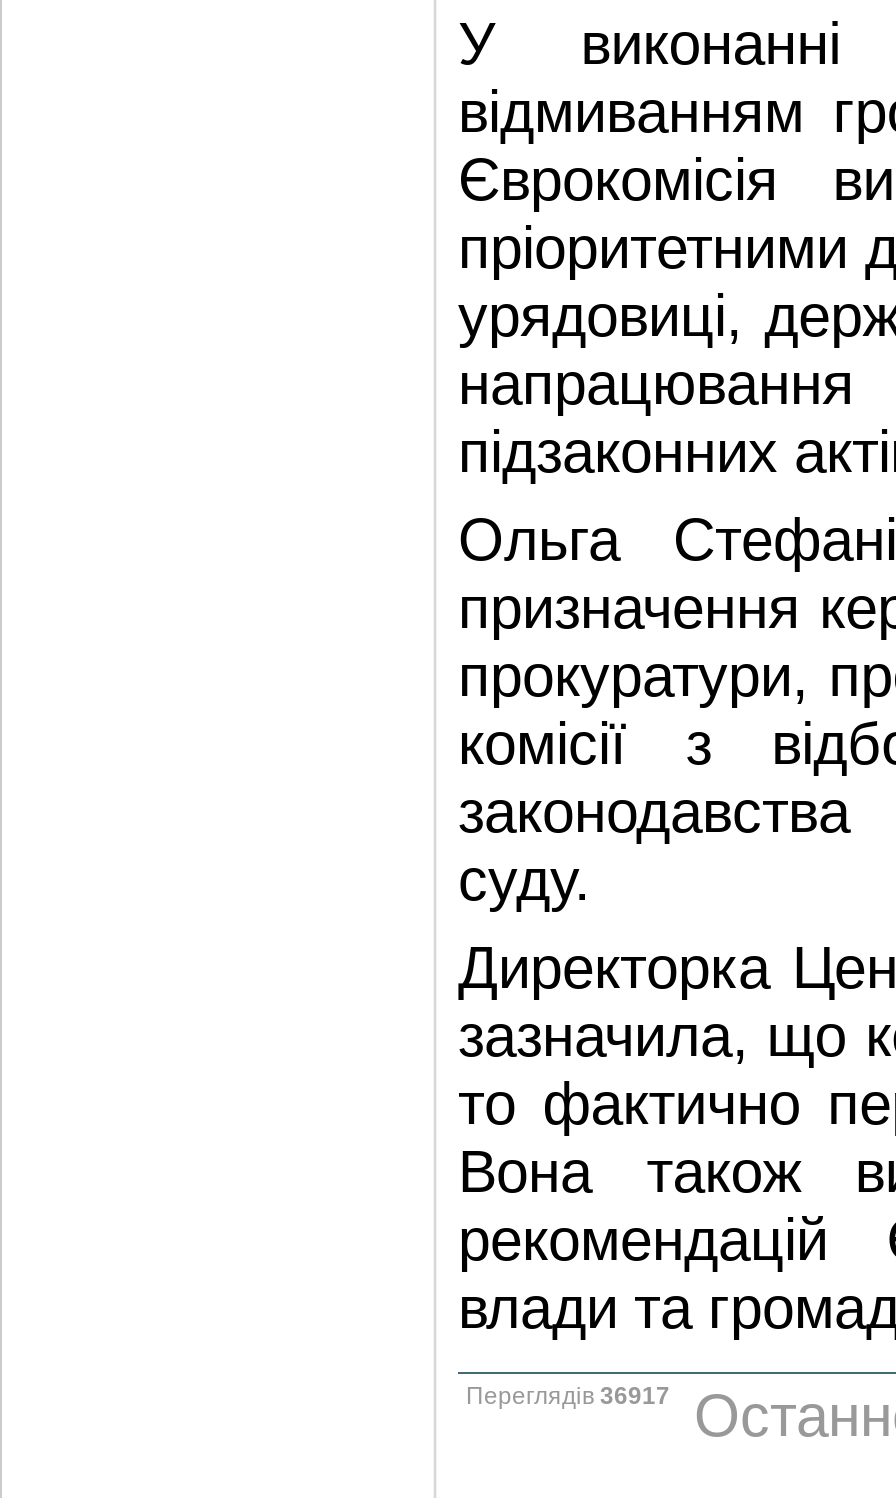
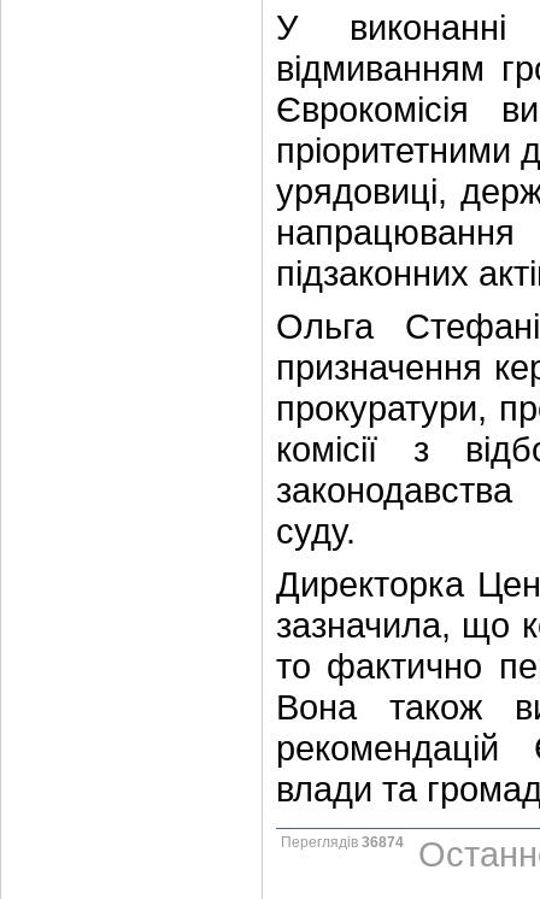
- Переглядів 36917
+ Переглядів 36874
